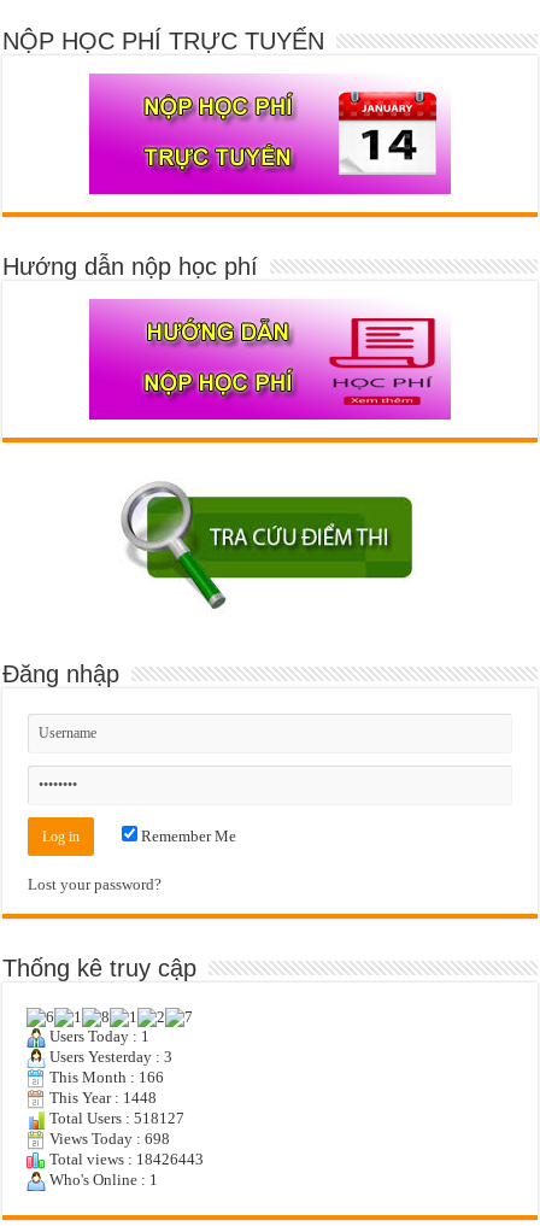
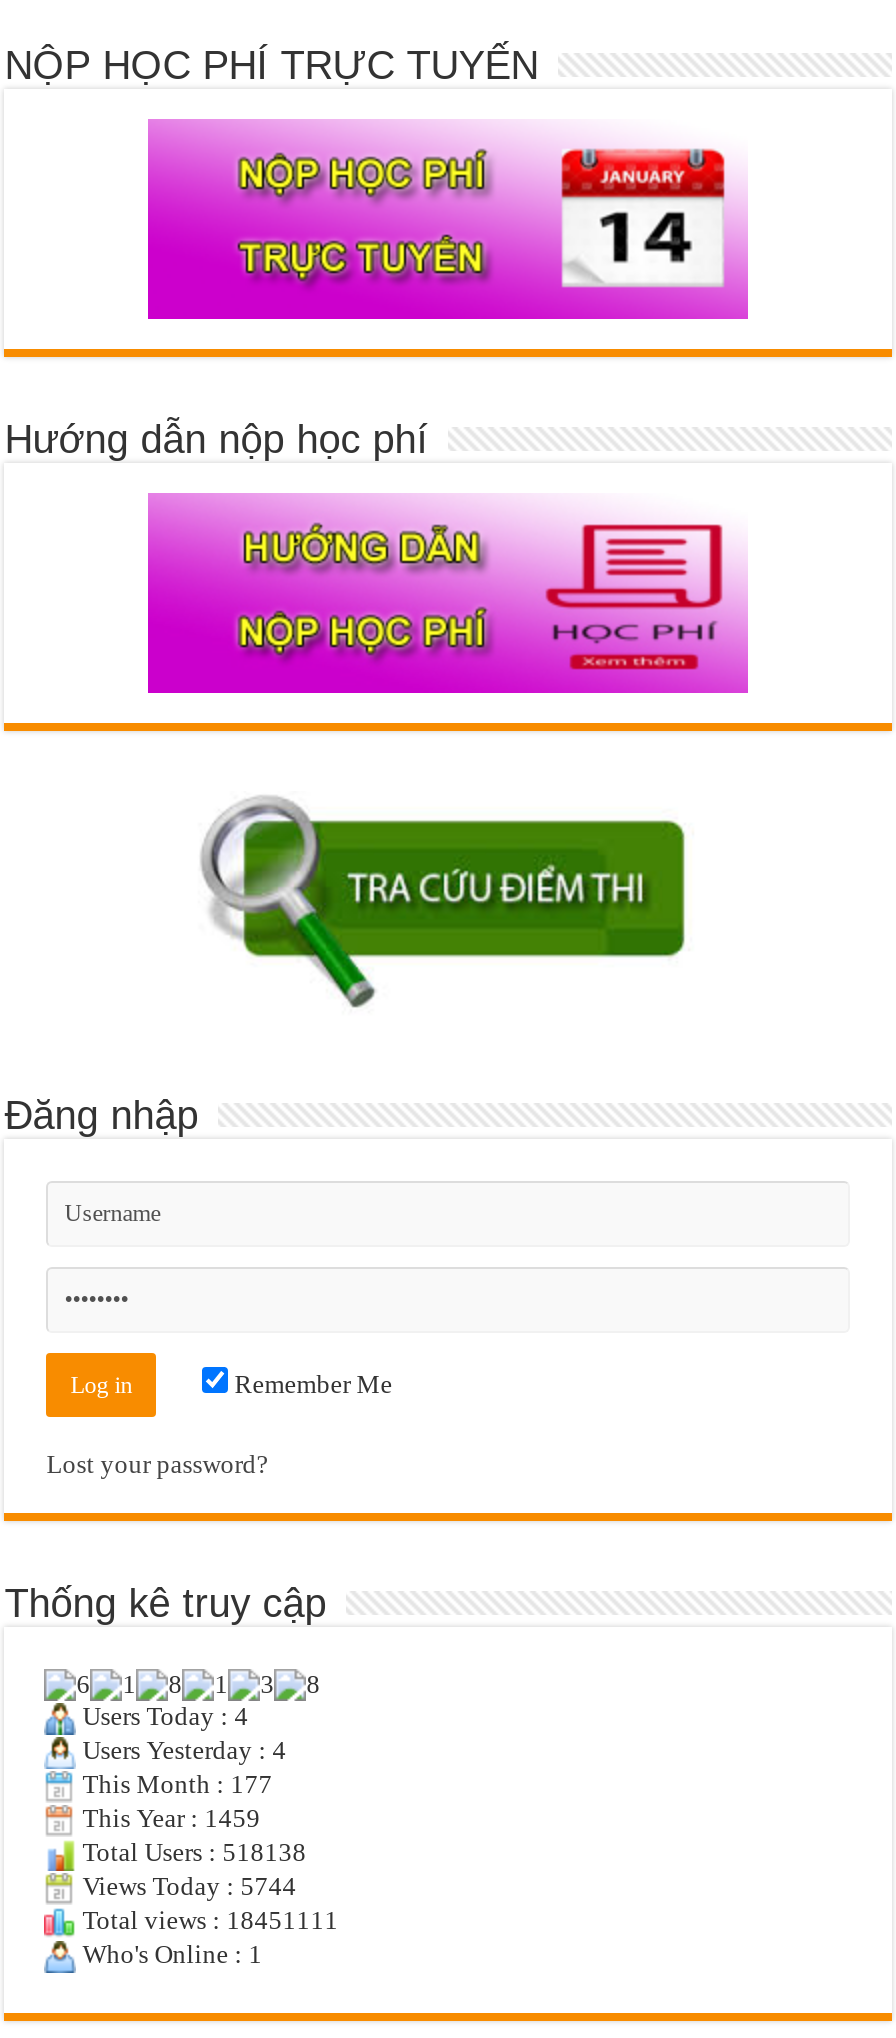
- Users Today : 1
+ Users Today : 4

- Users Yesterday : 3
+ Users Yesterday : 4

- This Month : 166
+ This Month : 177

- This Year : 1448
+ This Year : 1459

- Total Users : 518127
+ Total Users : 518138

- Views Today : 698
+ Views Today : 5744

- Total views : 18426443
+ Total views : 18451111
